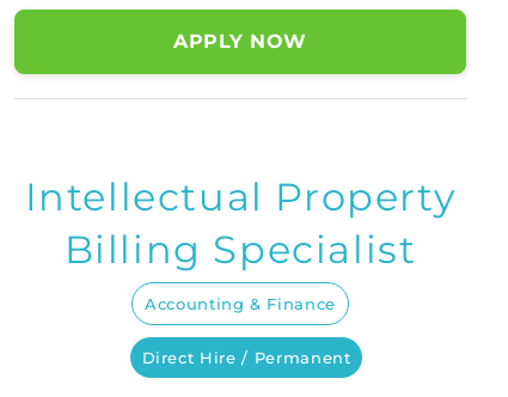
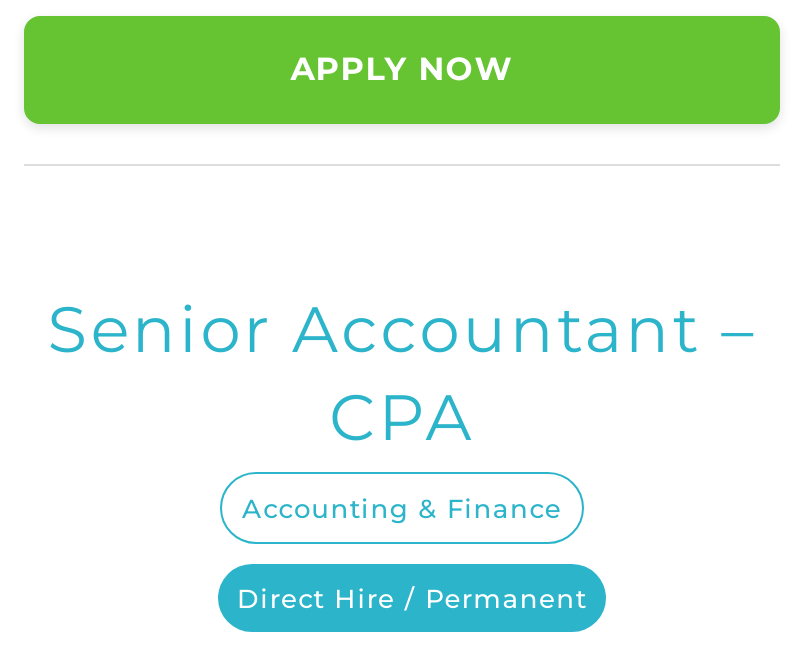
- Intellectual Property
- Billing Specialist
+ Senior Accountant –
+ CPA
